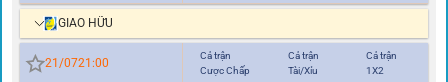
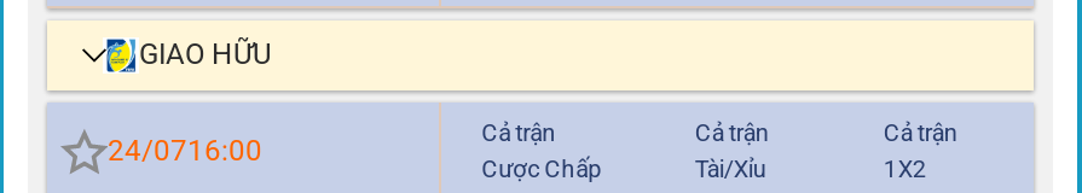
- 21/0721:00
+ 24/0716:00
